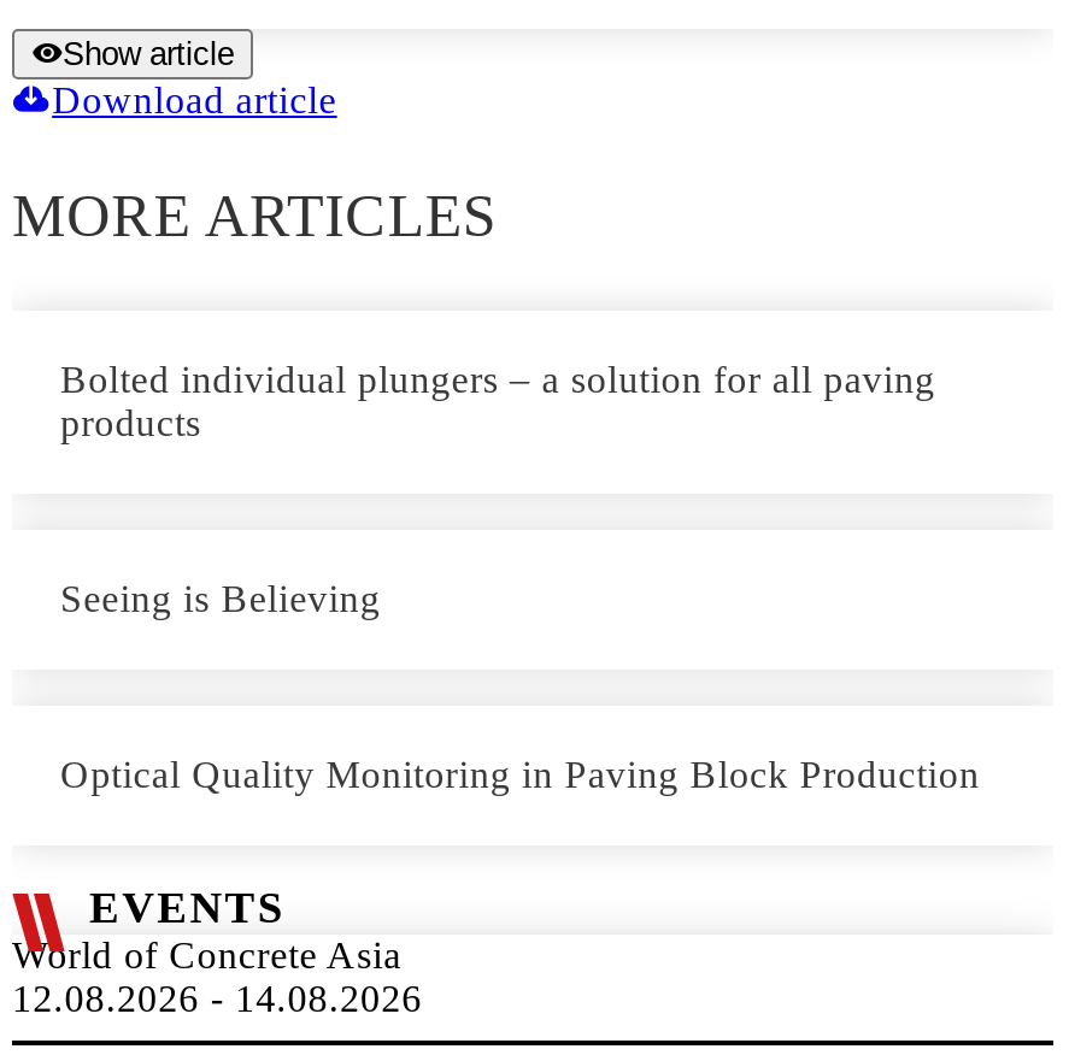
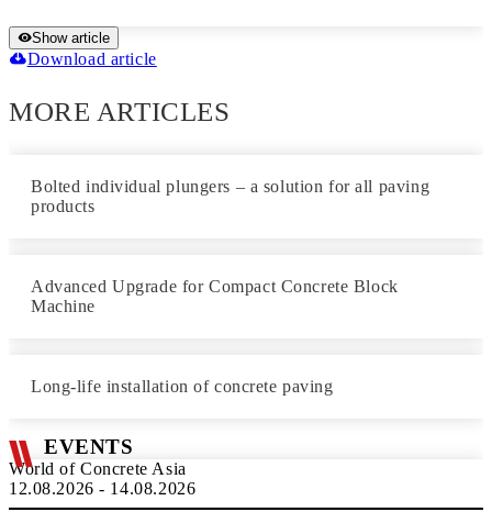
- Seeing is Believing
+ Advanced Upgrade for Compact Concrete Block
+ Machine

- Optical Quality Monitoring in Paving Block Production
+ Long-life installation of concrete paving
